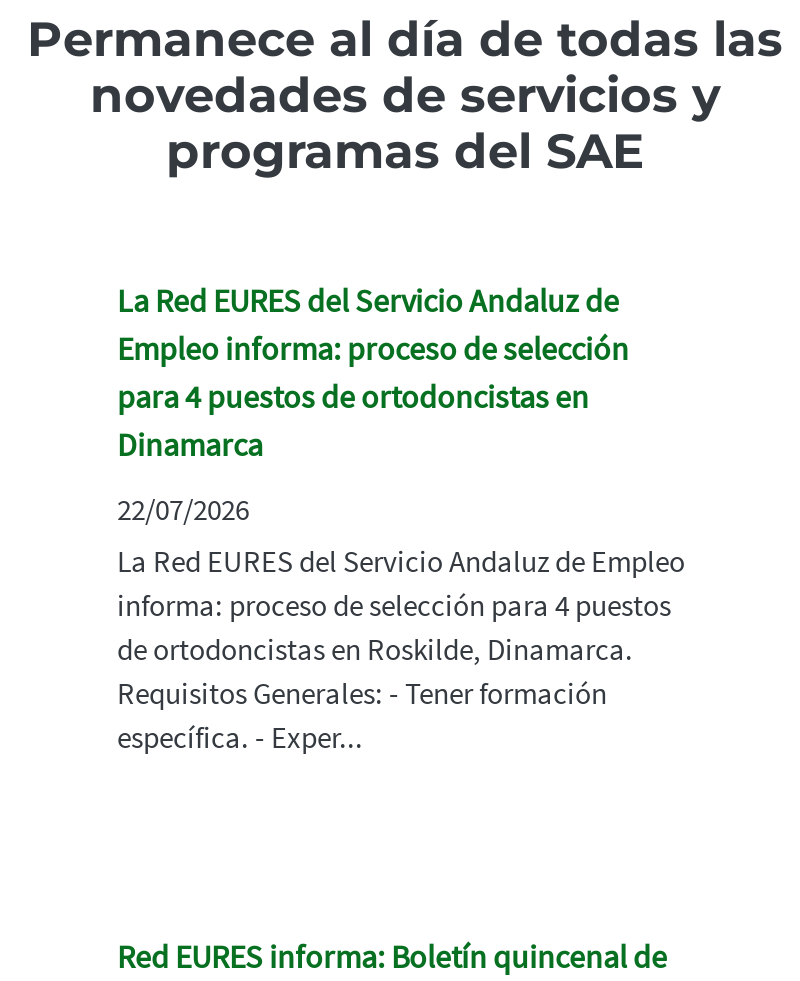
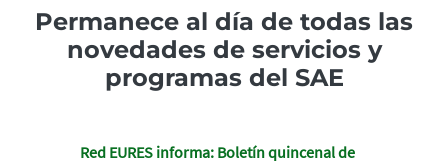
- La Red EURES del Servicio Andaluz de
- Empleo informa: proceso de selección
- para 4 puestos de ortodoncistas en
- Dinamarca
- 22/07/2026
- La Red EURES del Servicio Andaluz de Empleo
- informa: proceso de selección para 4 puestos
- de ortodoncistas en Roskilde, Dinamarca.
- Requisitos Generales: - Tener formación
- específica. - Exper...
